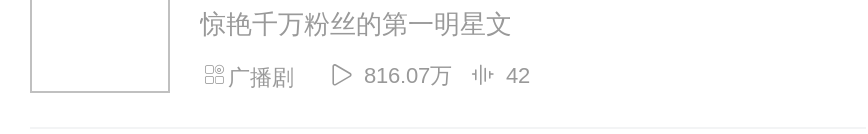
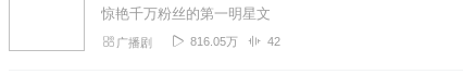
- 816.07万
+ 816.05万
